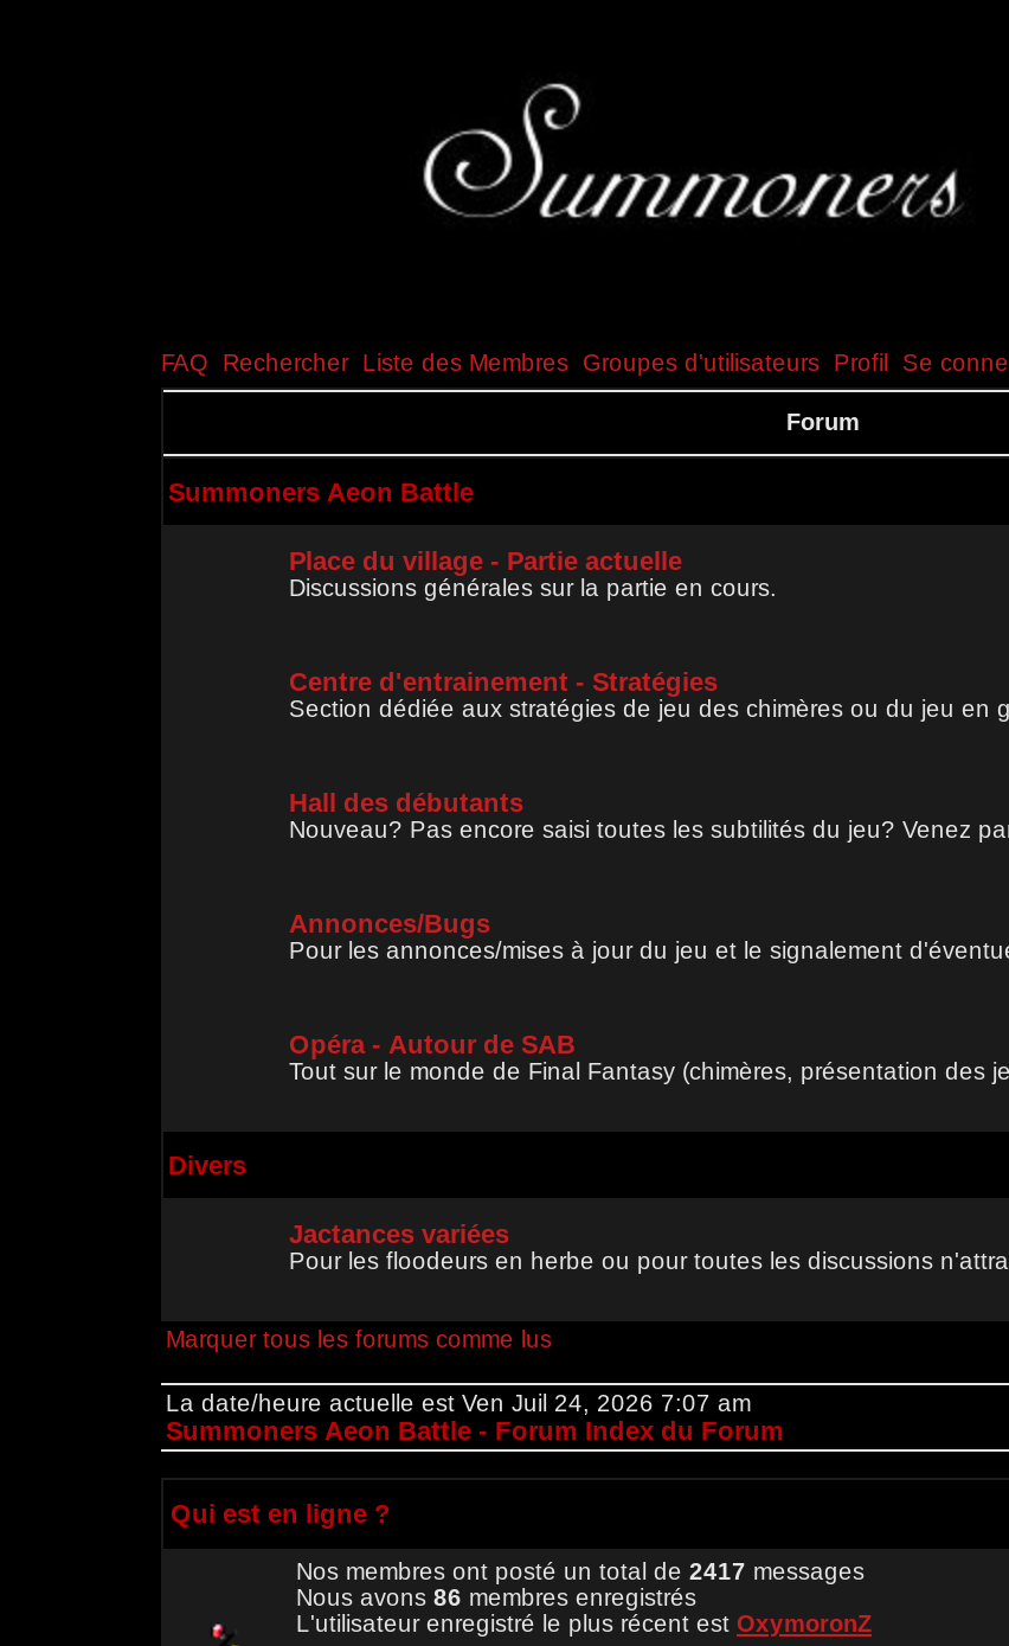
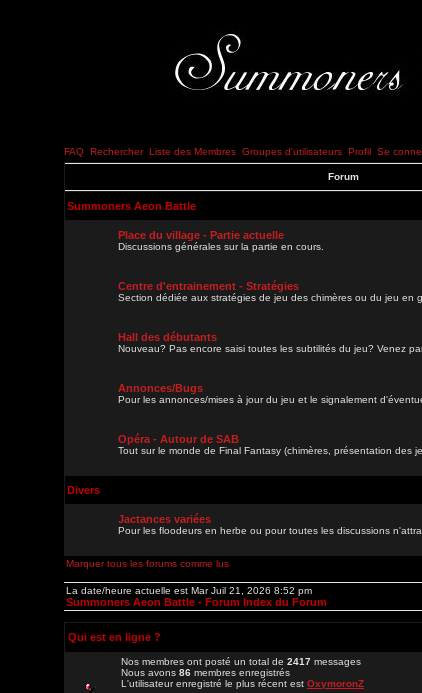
- La date/heure actuelle est Ven Juil 24, 2026 7:07 am
+ La date/heure actuelle est Mar Juil 21, 2026 8:52 pm
